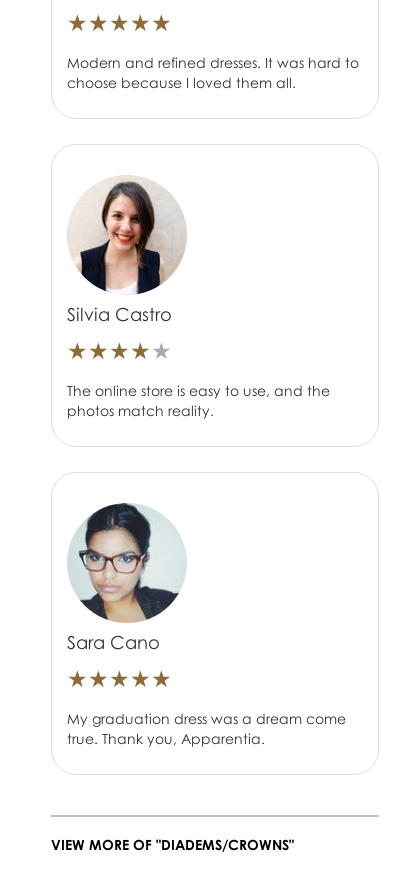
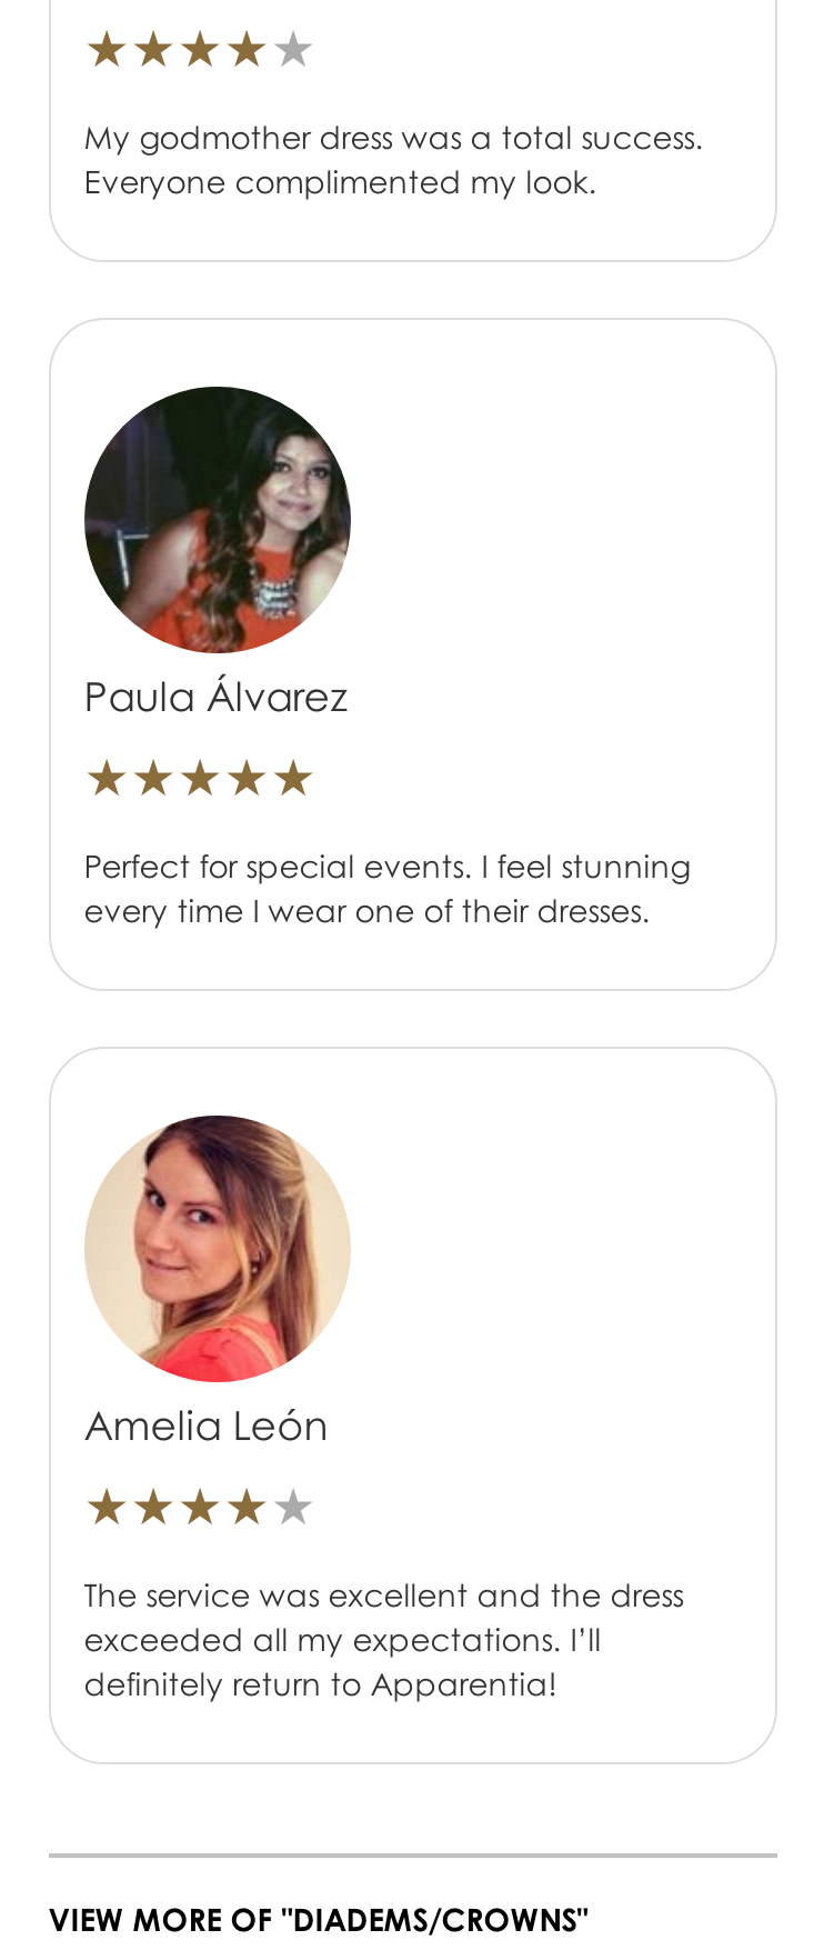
- Modern and refined dresses. It was hard to
- choose because I loved them all.
+ My godmother dress was a total success.
+ Everyone complimented my look.

- [image]
- Silvia Castro
+ [image]
+ Paula Álvarez

- The online store is easy to use, and the
- photos match reality.
+ Perfect for special events. I feel stunning
+ every time I wear one of their dresses.

- [image]
- Sara Cano
+ [image]
+ Amelia León

- My graduation dress was a dream come
- true. Thank you, Apparentia.
+ The service was excellent and the dress
+ exceeded all my expectations. I’ll
+ definitely return to Apparentia!
